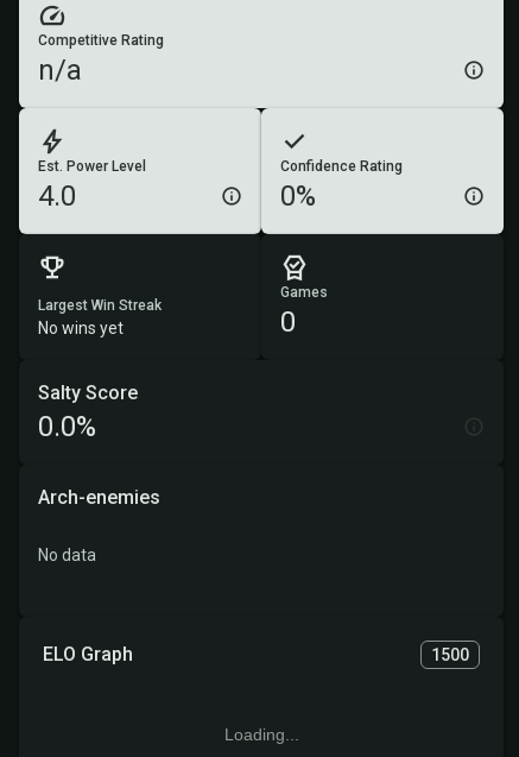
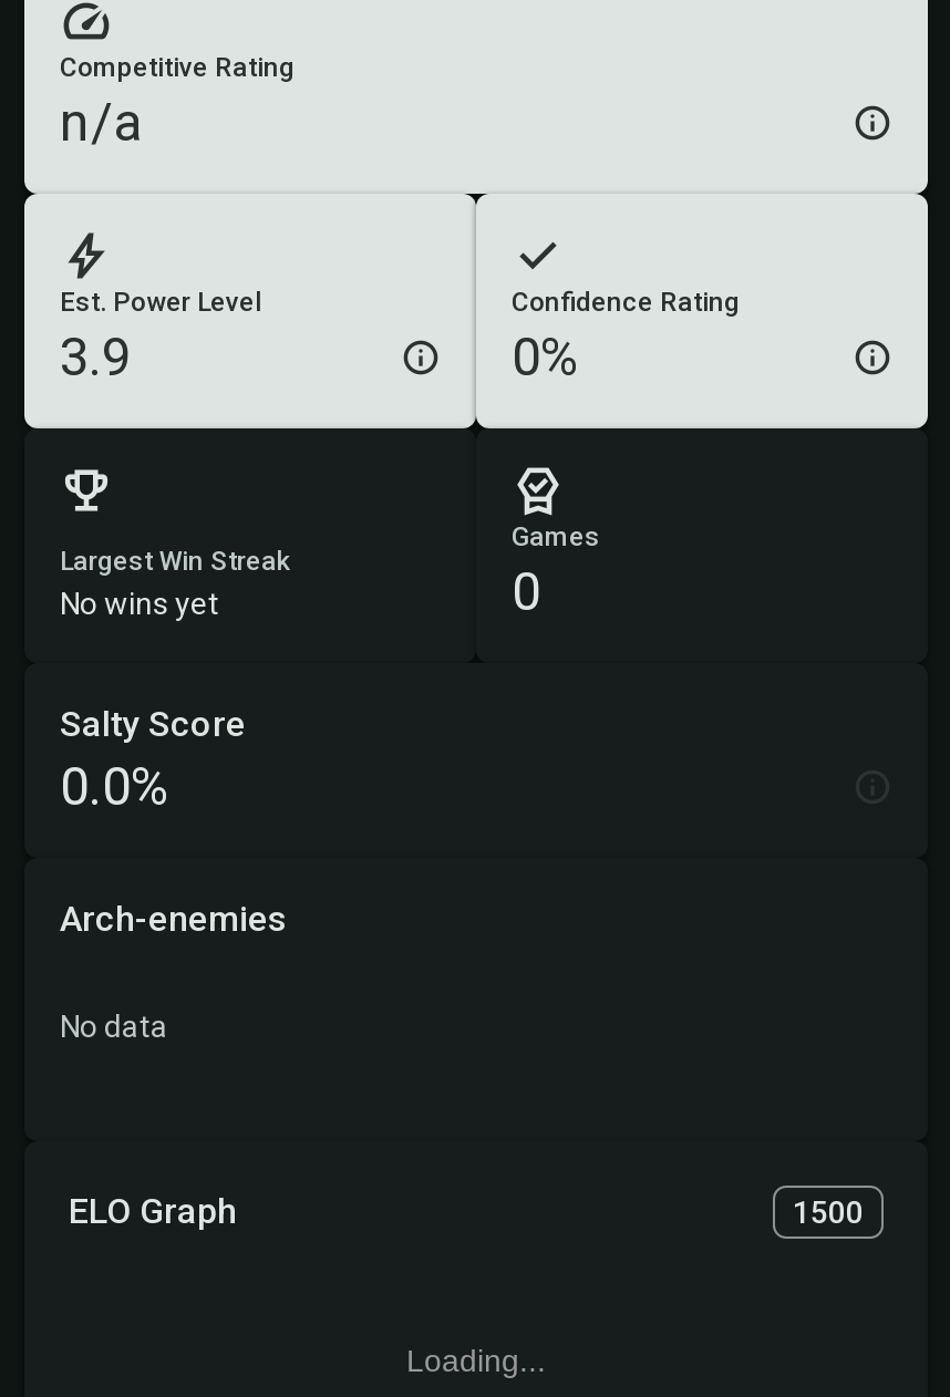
- 4.0
+ 3.9
